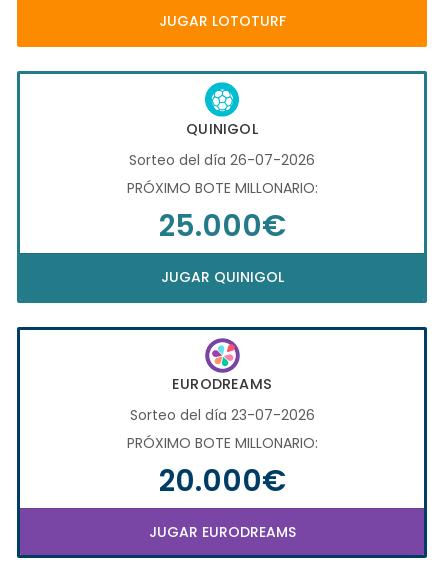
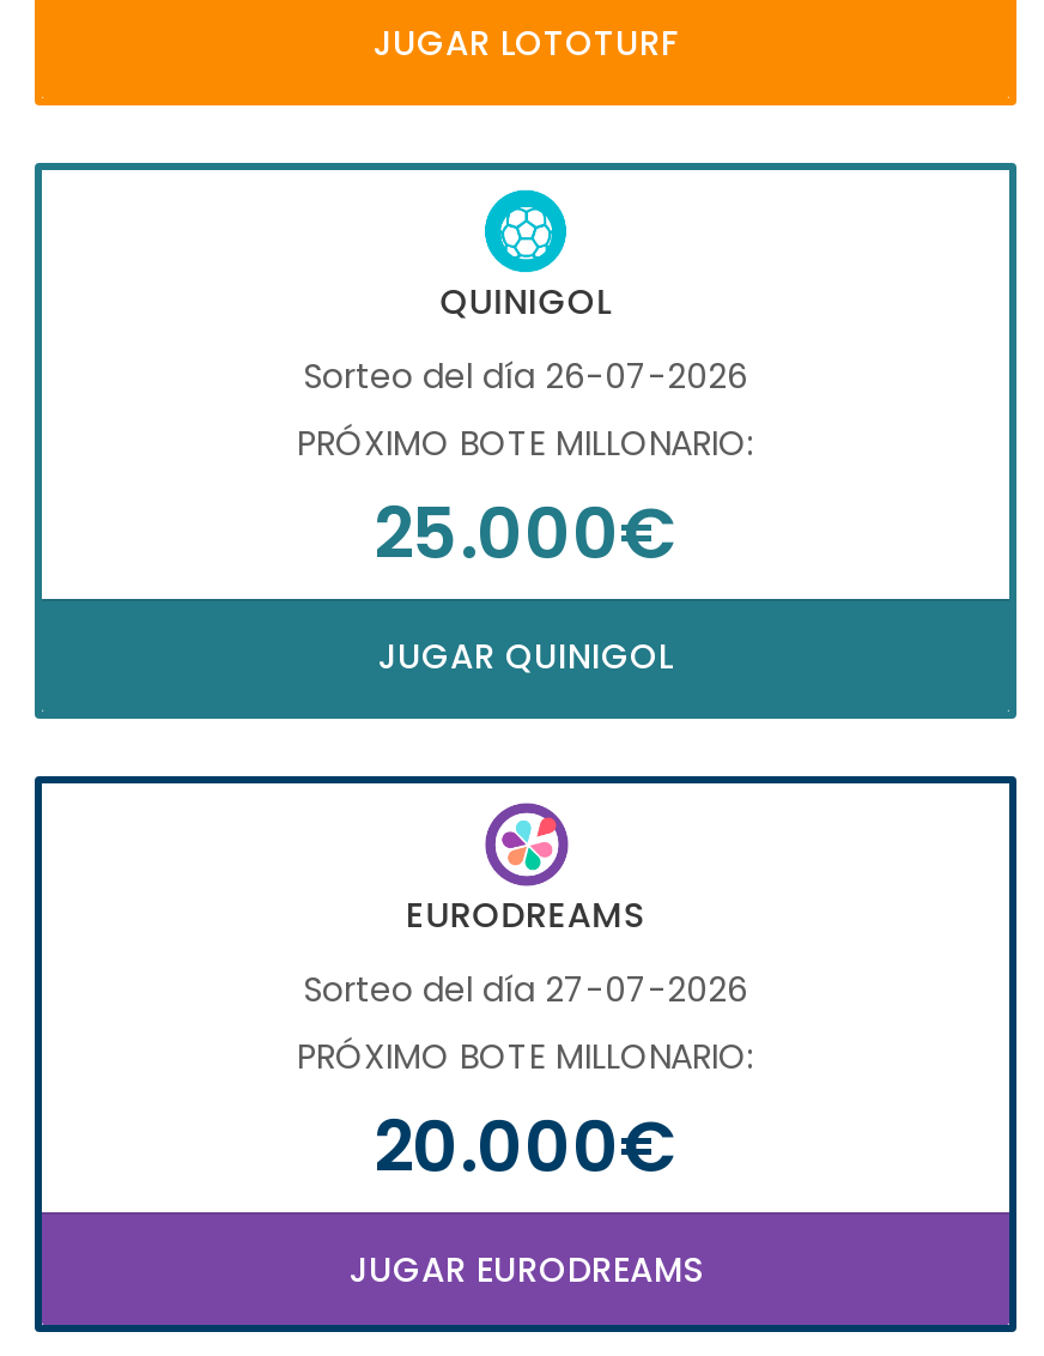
- Sorteo del día 23-07-2026
+ Sorteo del día 27-07-2026
